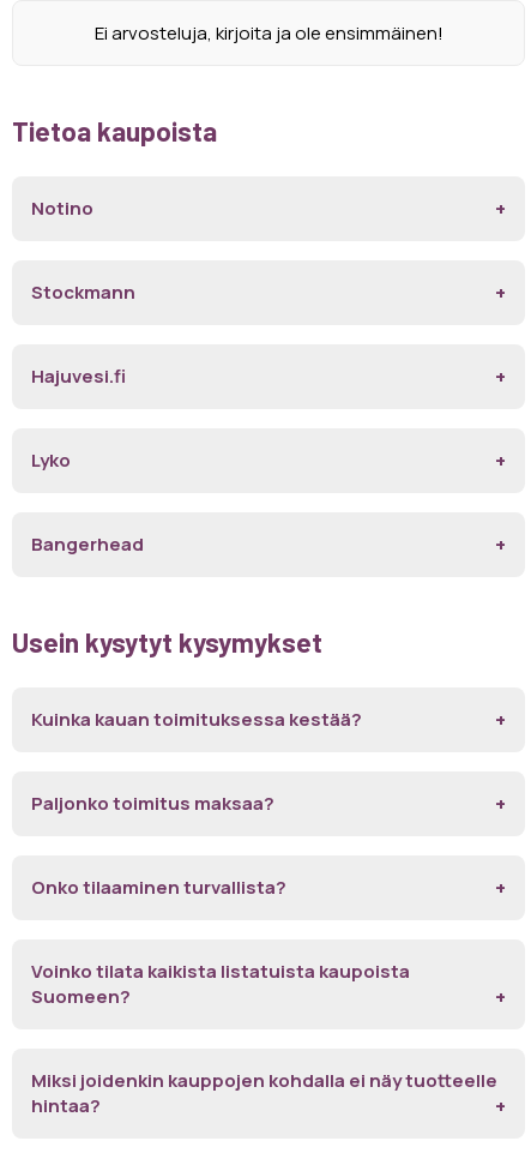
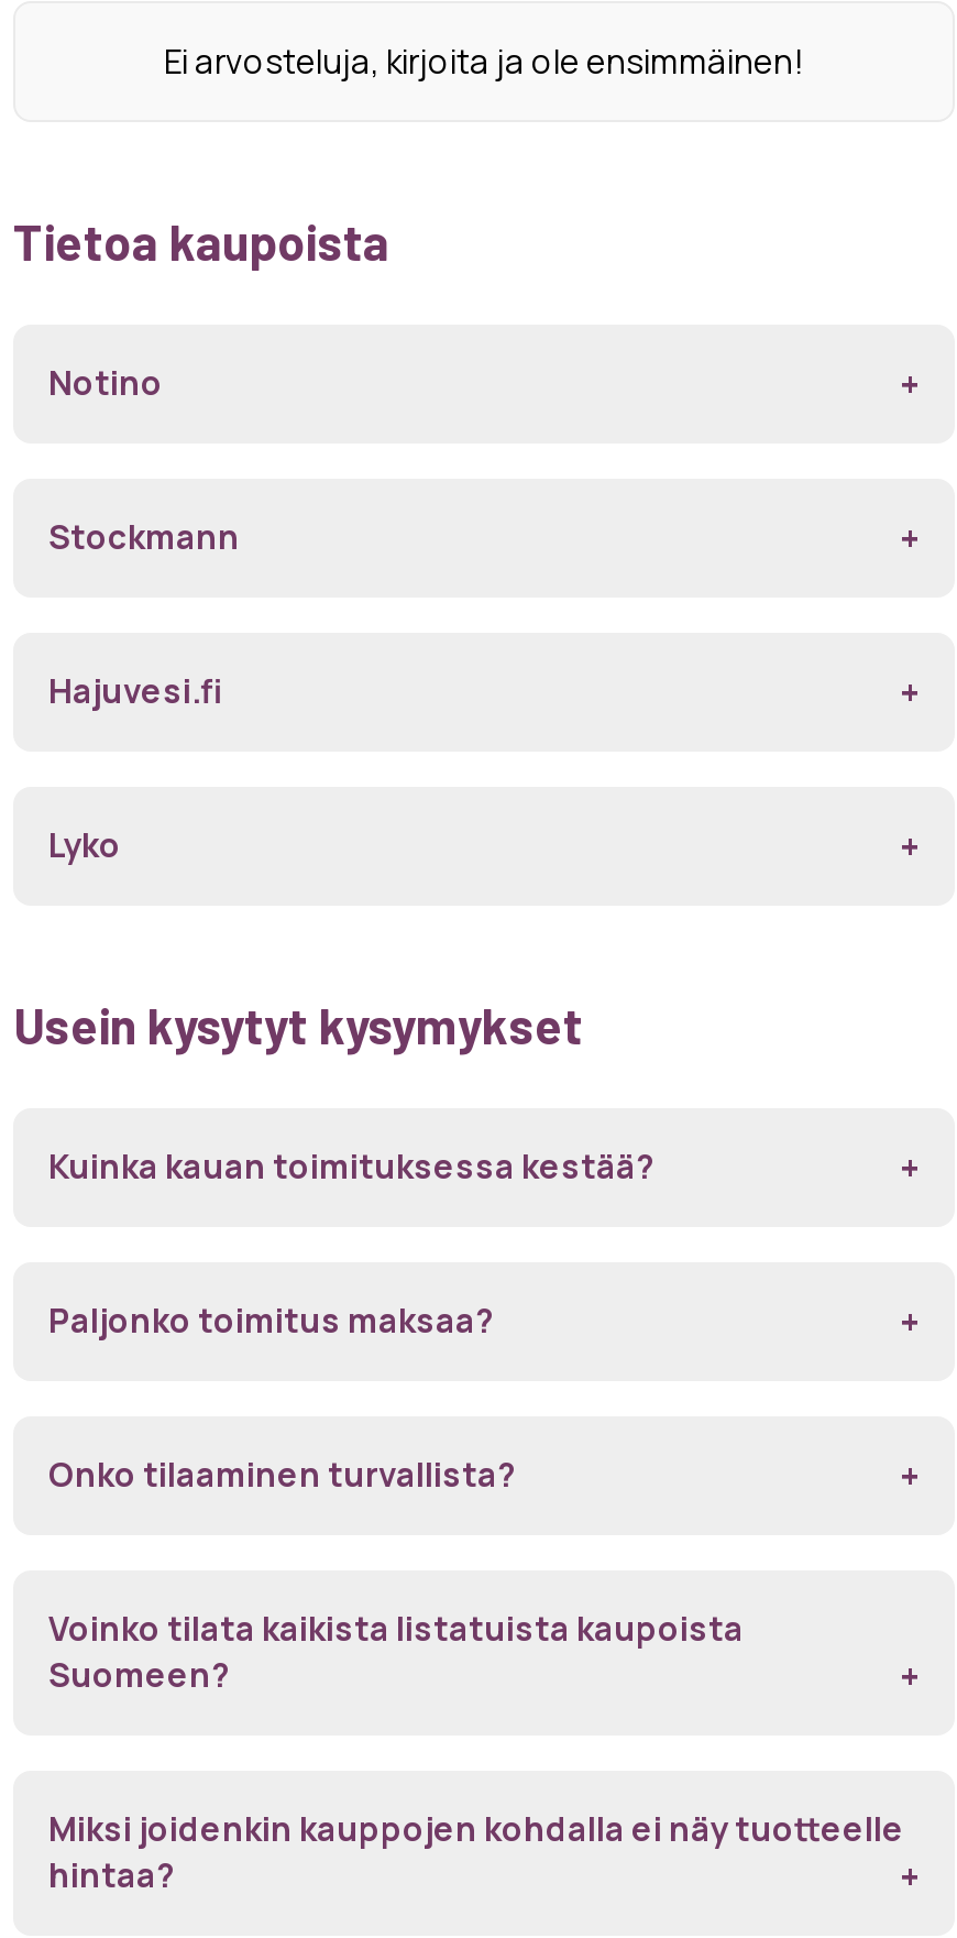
- Bangerhead
